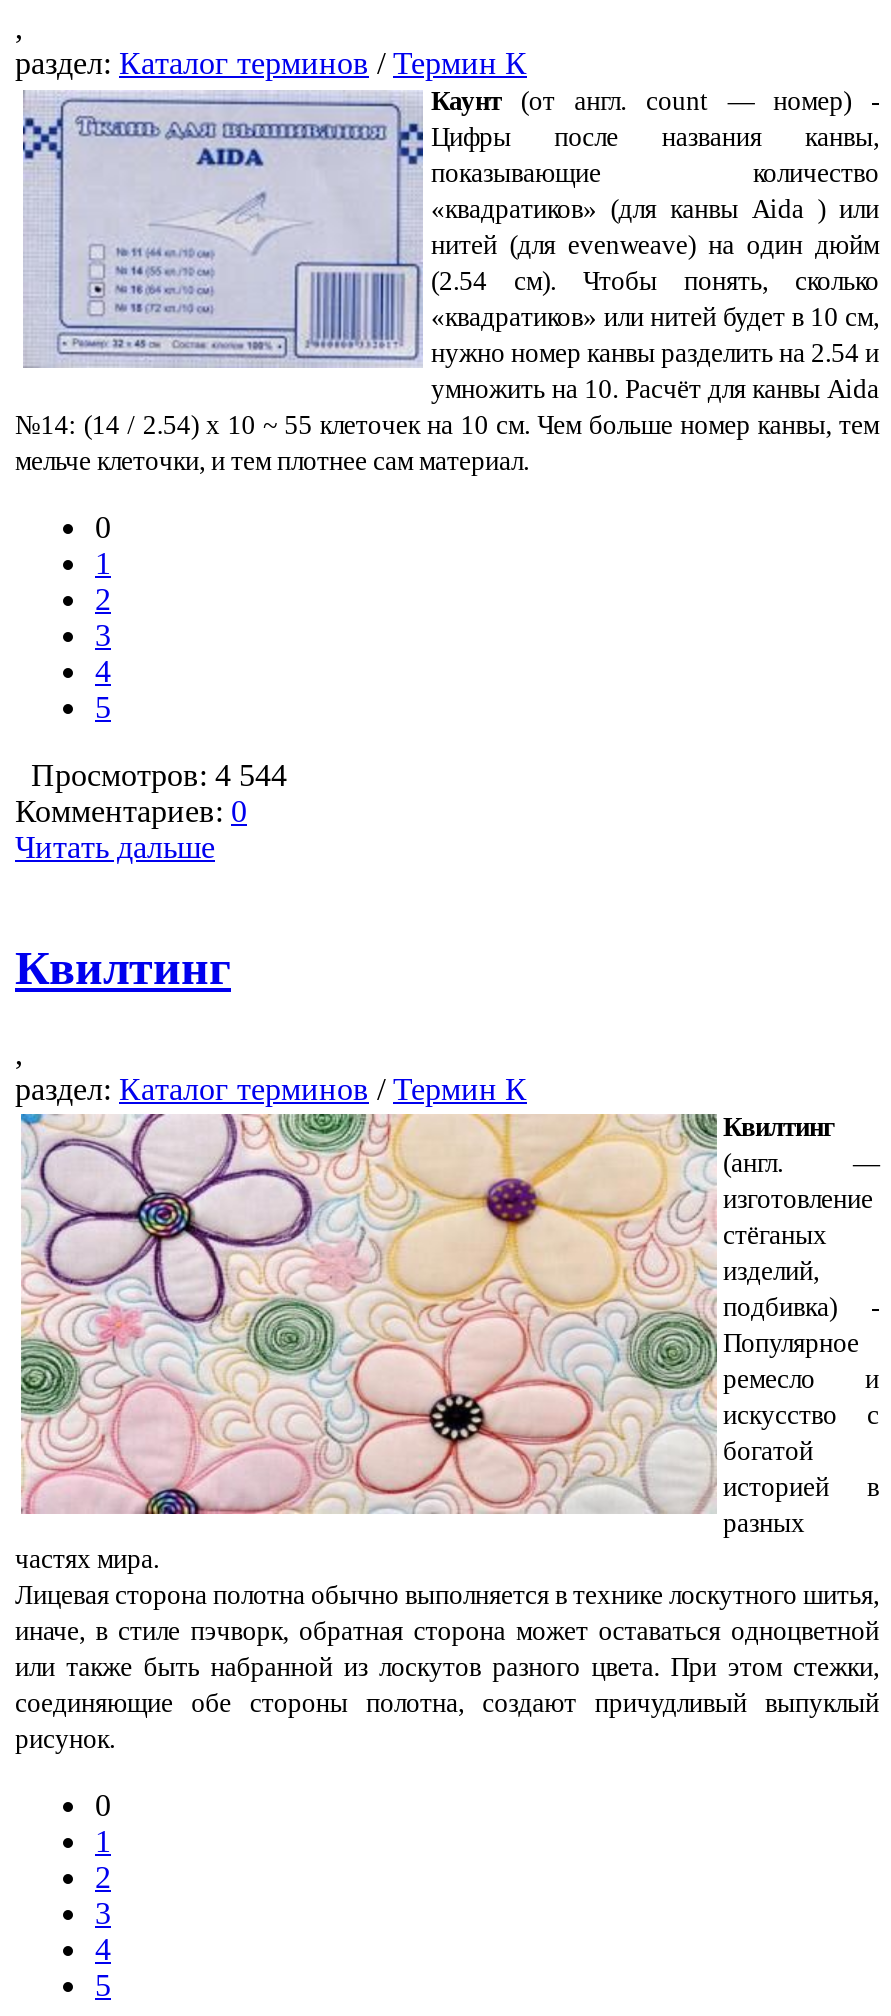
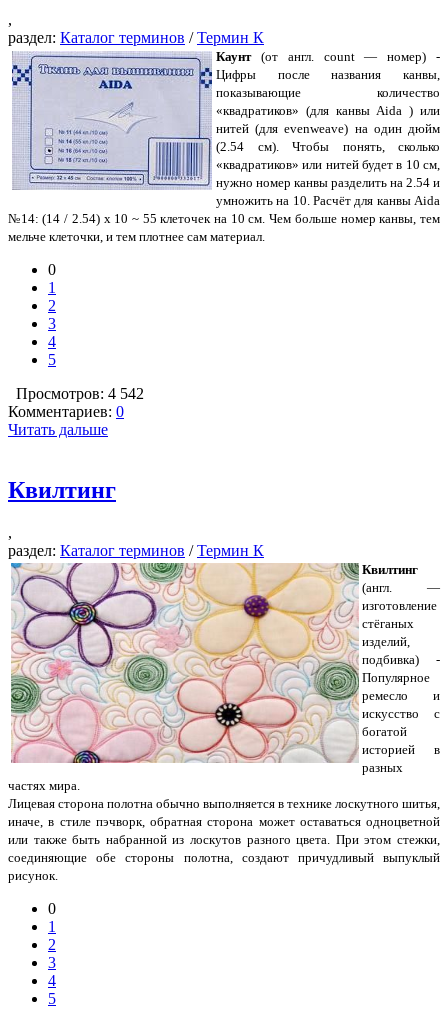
- Просмотров: 4 544
+ Просмотров: 4 542
